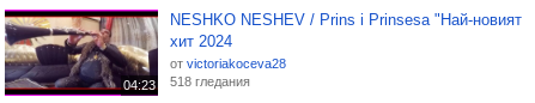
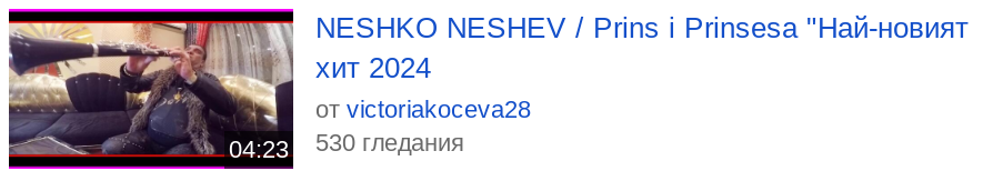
- 04:23 518 гледания
+ 04:23 530 гледания
